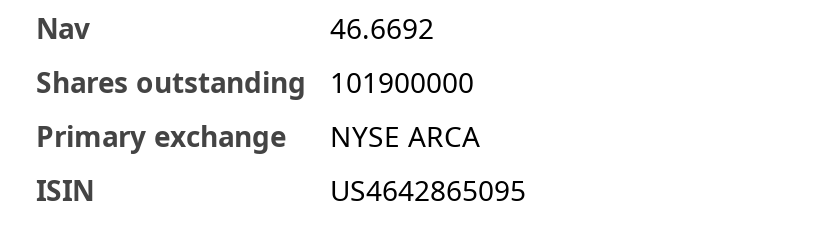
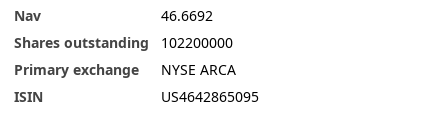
- Shares outstanding 101900000
+ Shares outstanding 102200000
